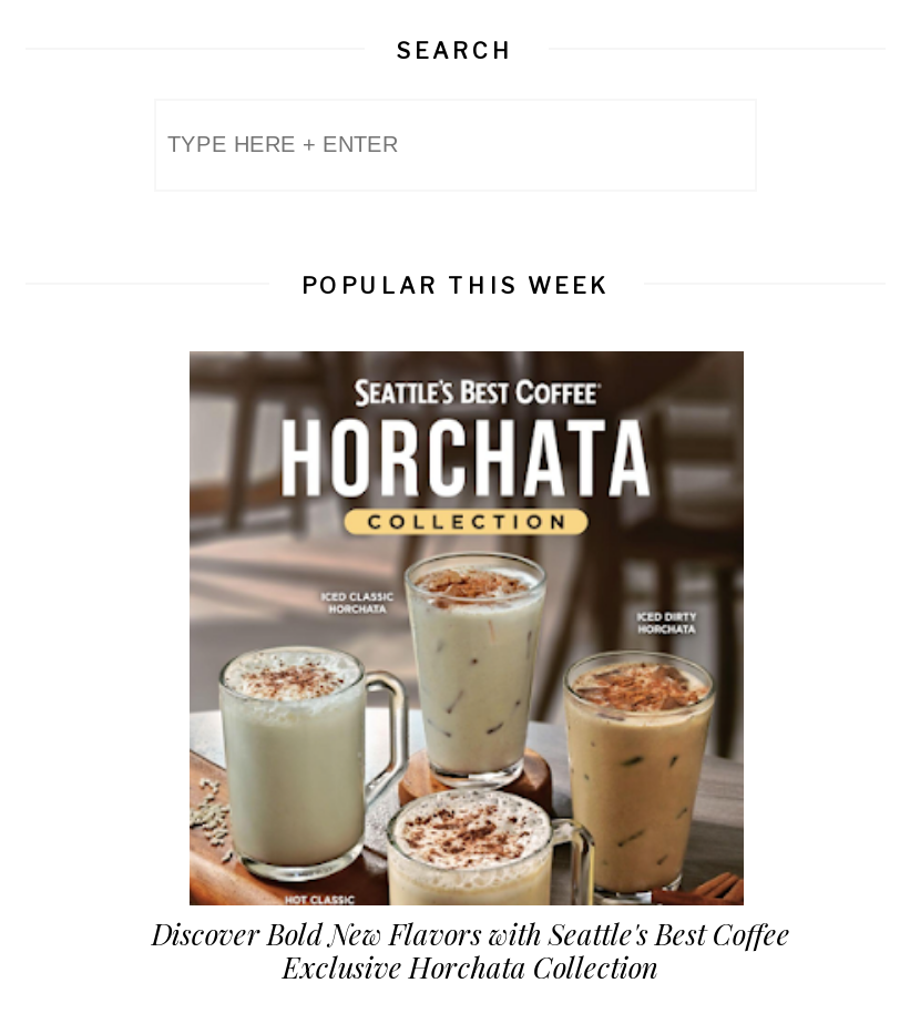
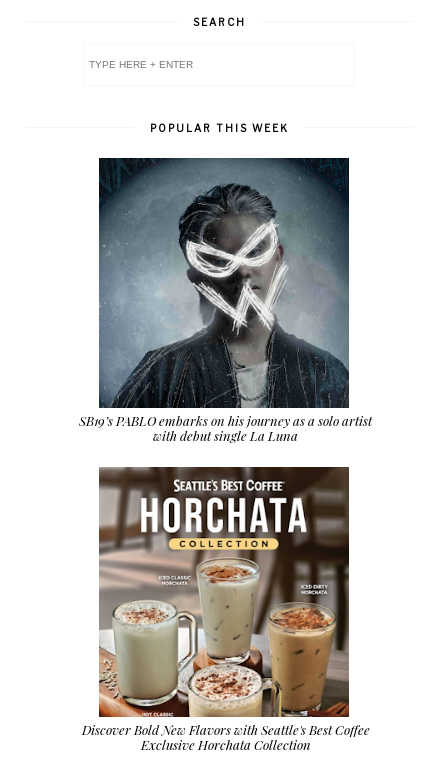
+ [image]
+ SB19’s PABLO embarks on his journey as a solo artist
+ with debut single La Luna
